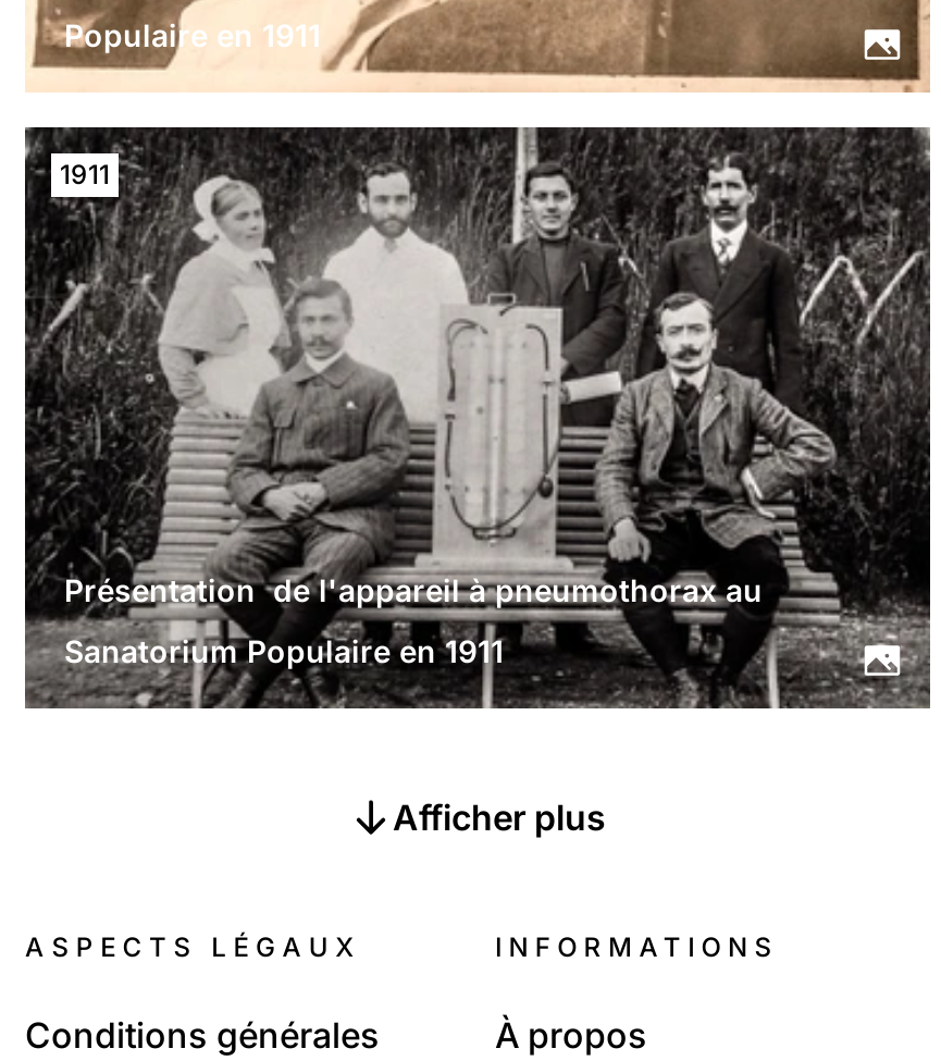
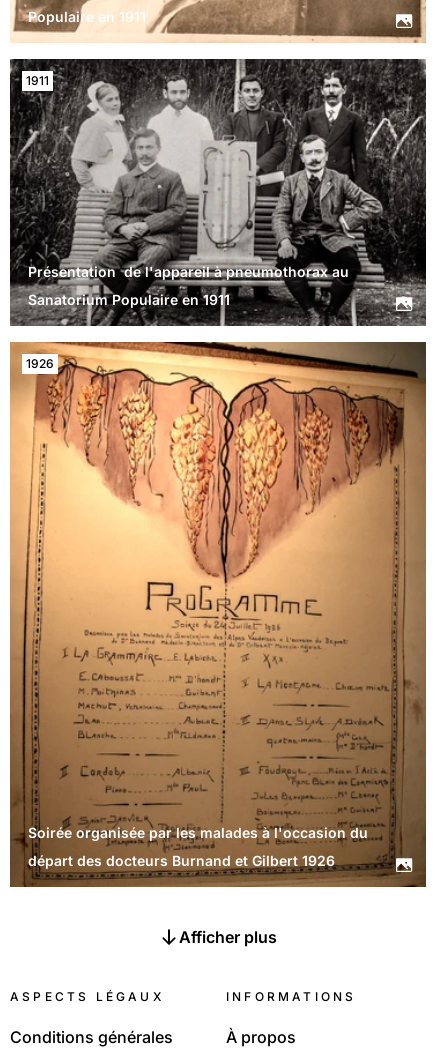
+ [image]
+ 1926

+ Soirée organisée par les malades à l'occasion du
+ départ des docteurs Burnand et Gilbert 1926
